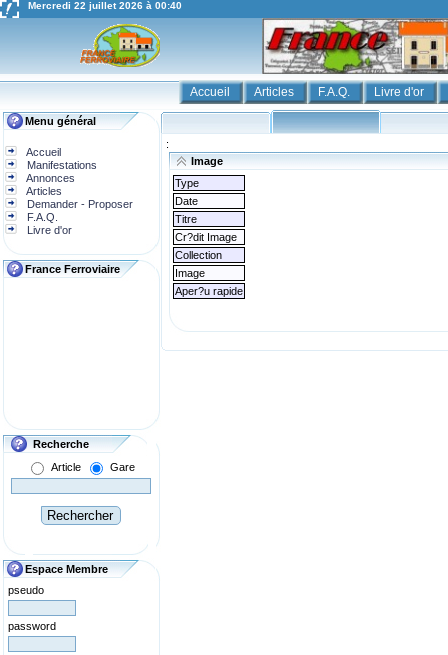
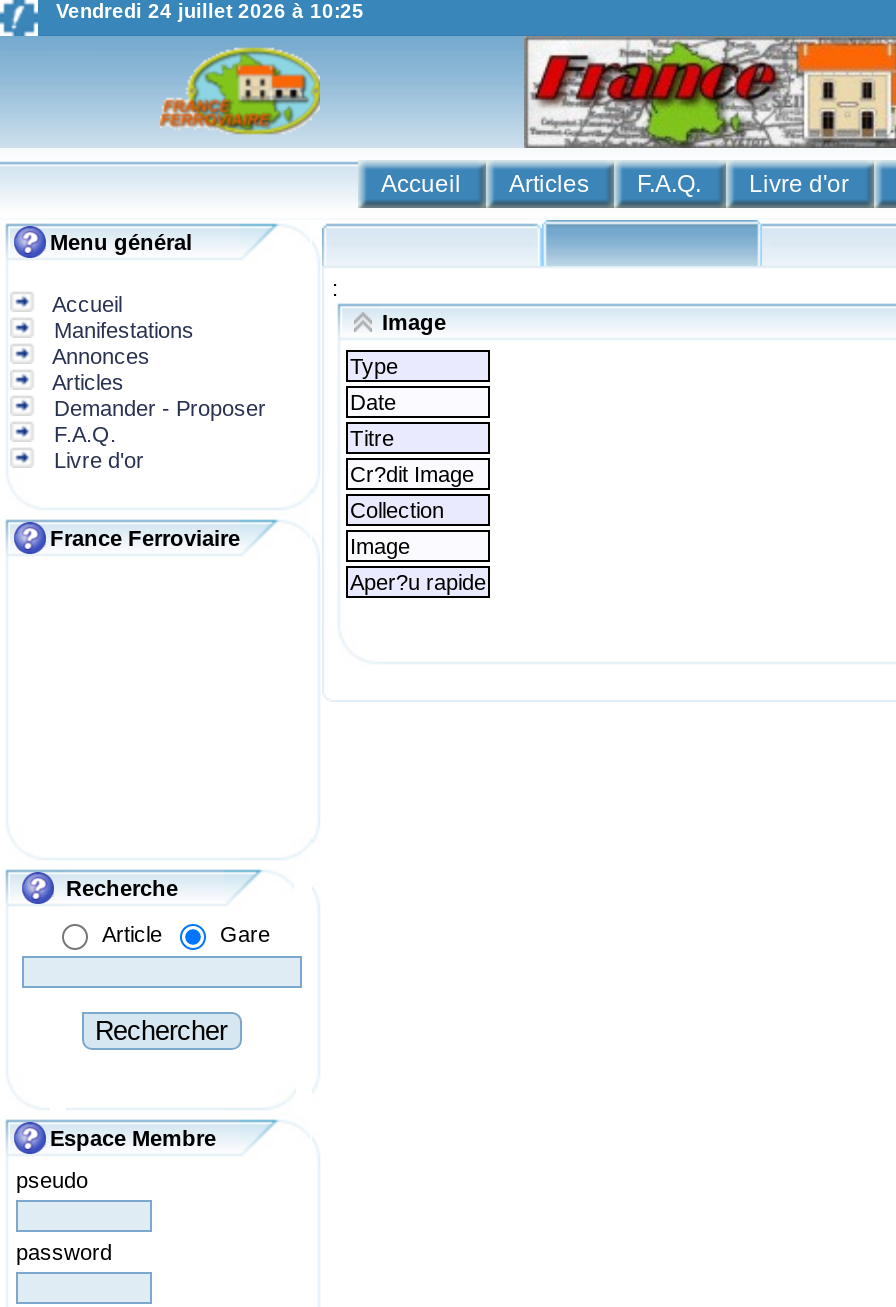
- Mercredi 22 juillet 2026 à 00:40
+ Vendredi 24 juillet 2026 à 10:25
